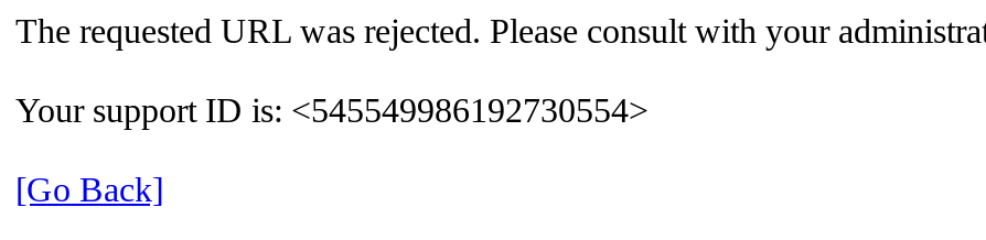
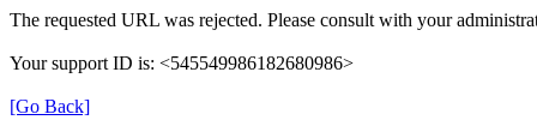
- Your support ID is: <545549986192730554>
+ Your support ID is: <545549986182680986>
